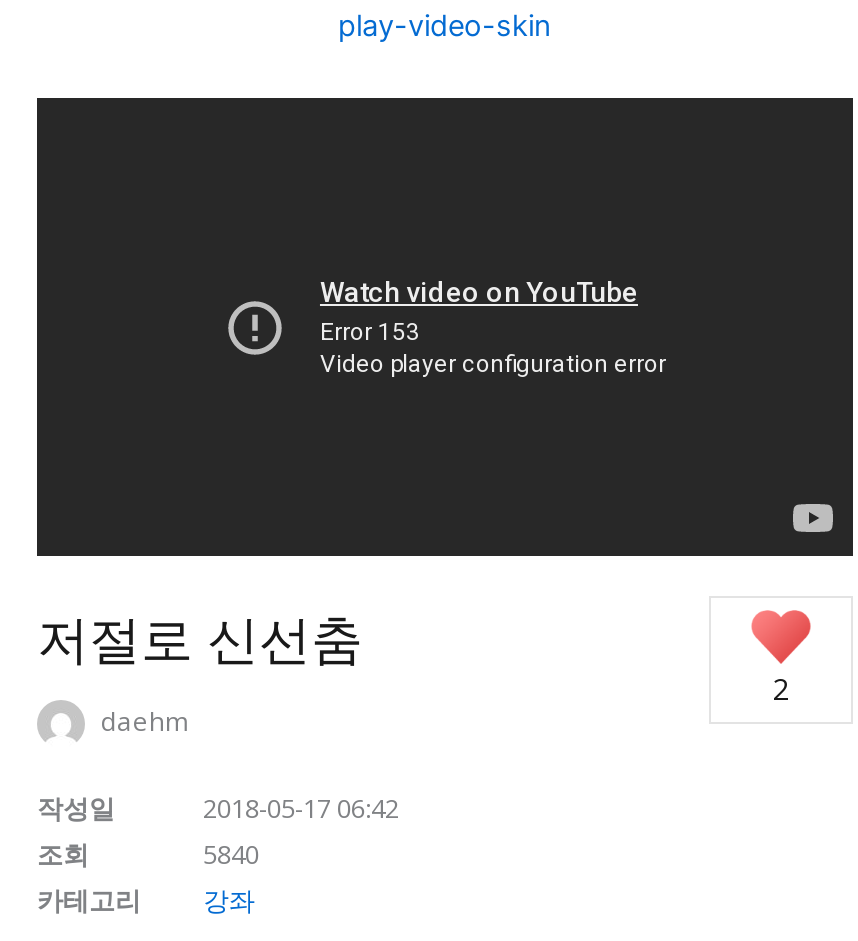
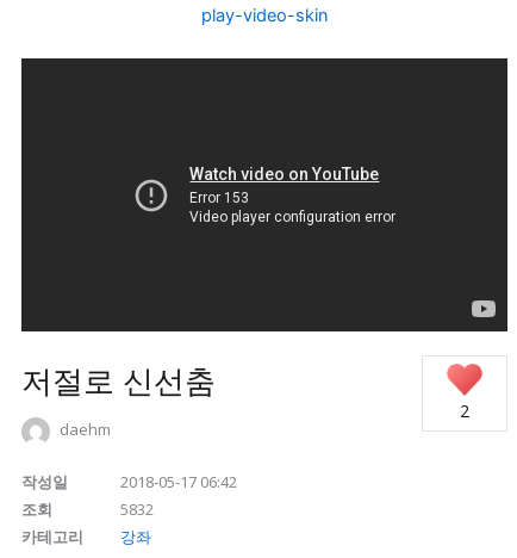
- 5840
+ 5832
